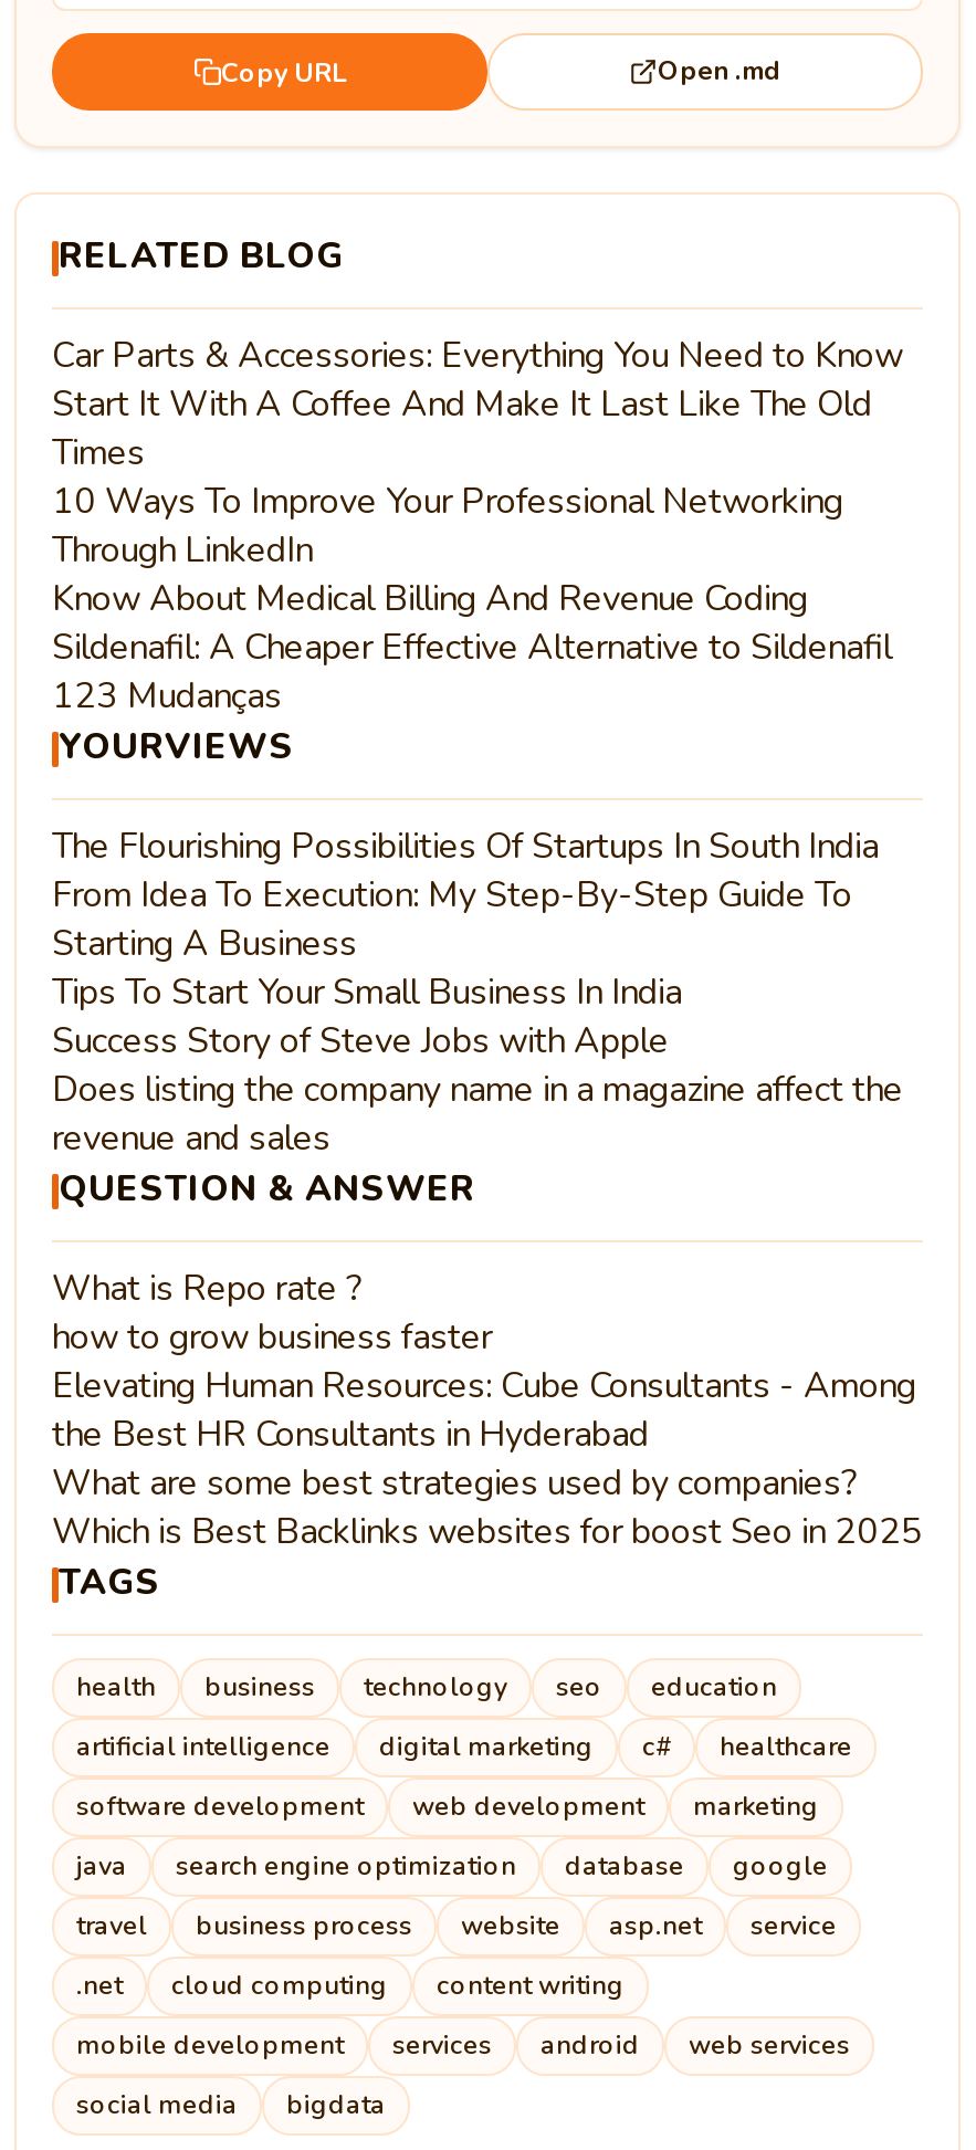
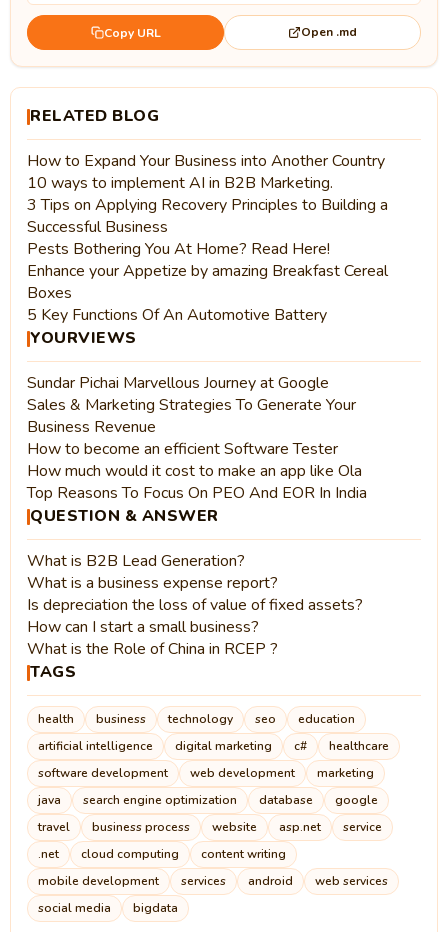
- Car Parts & Accessories: Everything You Need to Know
- Start It With A Coffee And Make It Last Like The Old
- Times
- 10 Ways To Improve Your Professional Networking
- Through LinkedIn
- Know About Medical Billing And Revenue Coding
- Sildenafil: A Cheaper Effective Alternative to Sildenafil
- 123 Mudanças
+ How to Expand Your Business into Another Country
+ 10 ways to implement AI in B2B Marketing.
+ 3 Tips on Applying Recovery Principles to Building a
+ Successful Business
+ Pests Bothering You At Home? Read Here!
+ Enhance your Appetize by amazing Breakfast Cereal
+ Boxes
+ 5 Key Functions Of An Automotive Battery

- The Flourishing Possibilities Of Startups In South India
- From Idea To Execution: My Step-By-Step Guide To
- Starting A Business
- Tips To Start Your Small Business In India
- Success Story of Steve Jobs with Apple
- Does listing the company name in a magazine affect the
- revenue and sales
+ Sundar Pichai Marvellous Journey at Google
+ Sales & Marketing Strategies To Generate Your
+ Business Revenue
+ How to become an efficient Software Tester
+ How much would it cost to make an app like Ola
+ Top Reasons To Focus On PEO And EOR In India

- What is Repo rate ?
- how to grow business faster
- Elevating Human Resources: Cube Consultants - Among
- the Best HR Consultants in Hyderabad
- What are some best strategies used by companies?
- Which is Best Backlinks websites for boost Seo in 2025
+ What is B2B Lead Generation?
+ What is a business expense report?
+ Is depreciation the loss of value of fixed assets?
+ How can I start a small business?
+ What is the Role of China in RCEP ?
